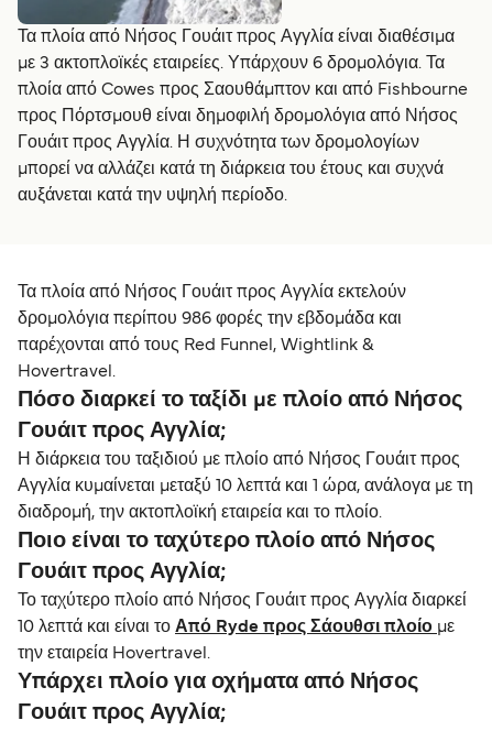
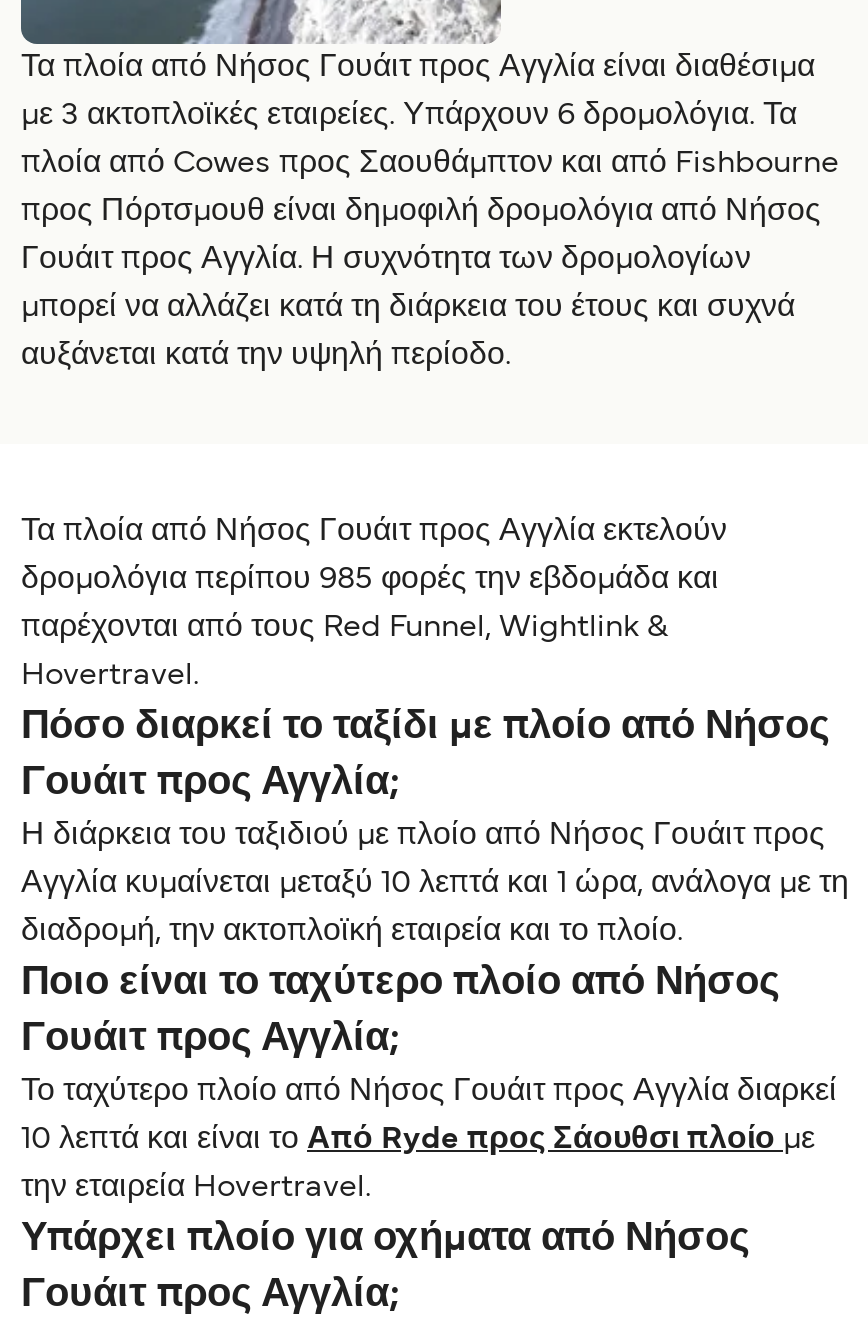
- δρομολόγια περίπου 986 φορές την εβδομάδα και
+ δρομολόγια περίπου 985 φορές την εβδομάδα και
